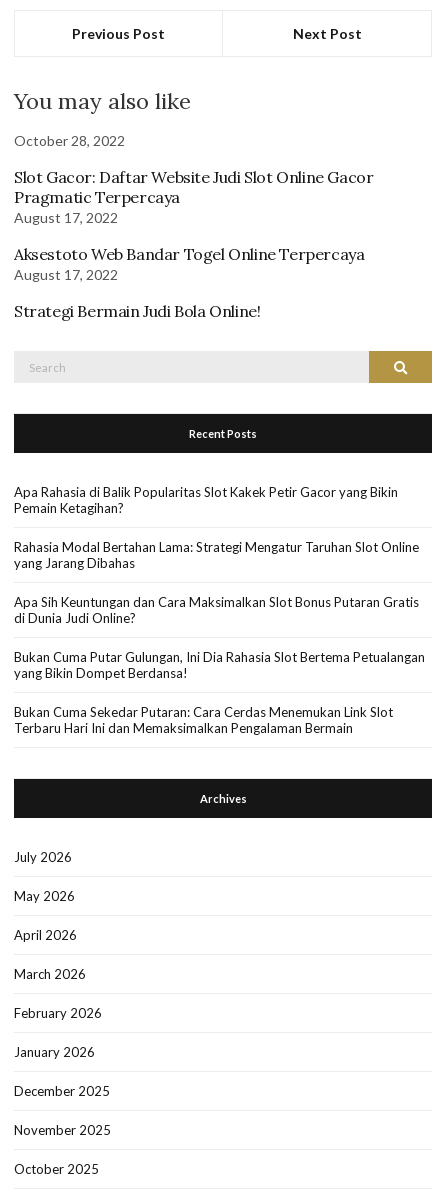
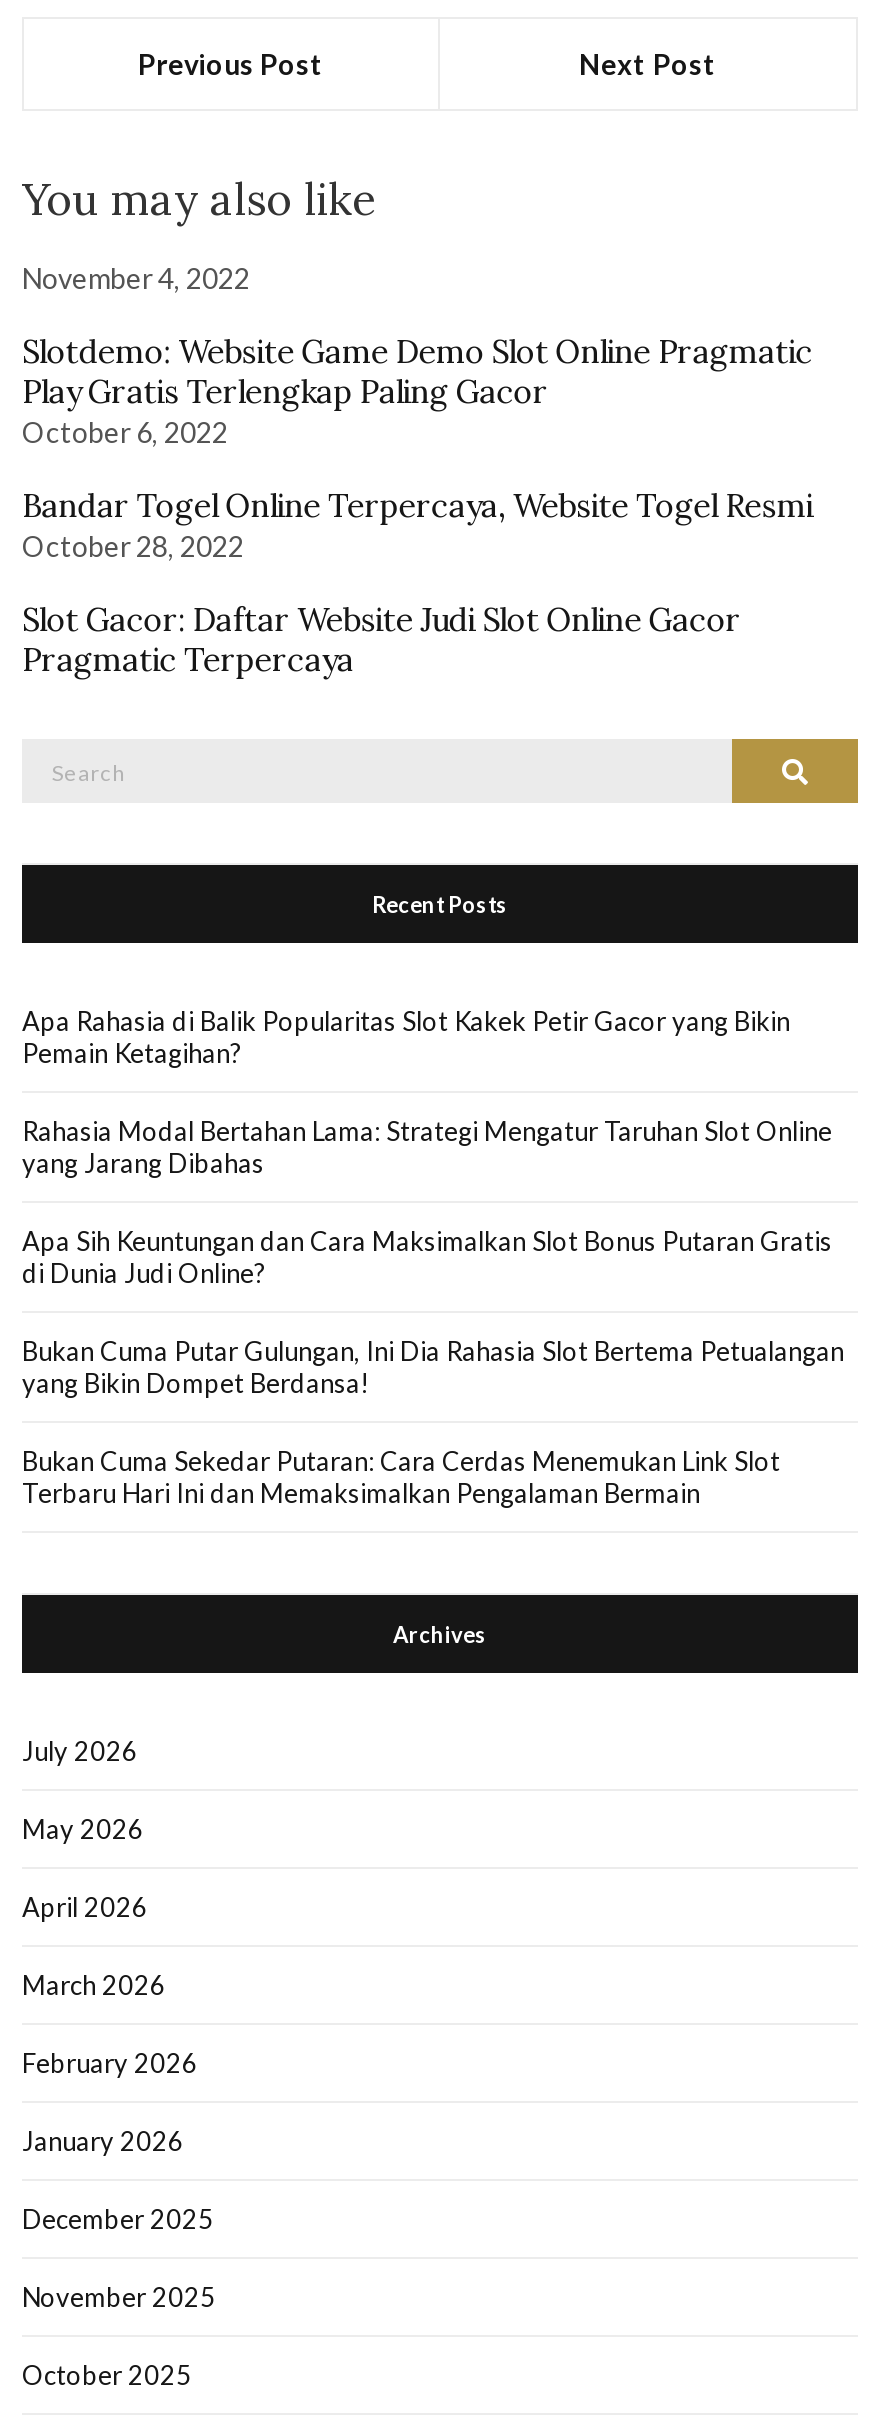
+ November 4, 2022
+ Slotdemo: Website Game Demo Slot Online Pragmatic
+ Play Gratis Terlengkap Paling Gacor
+ October 6, 2022
+ Bandar Togel Online Terpercaya, Website Togel Resmi

moved down: October 28, 2022 | Slot Gacor: Daftar Website Judi Slot Online Gacor | Pragmatic Terpercaya

- August 17, 2022
- Aksestoto Web Bandar Togel Online Terpercaya
- August 17, 2022
- Strategi Bermain Judi Bola Online!
